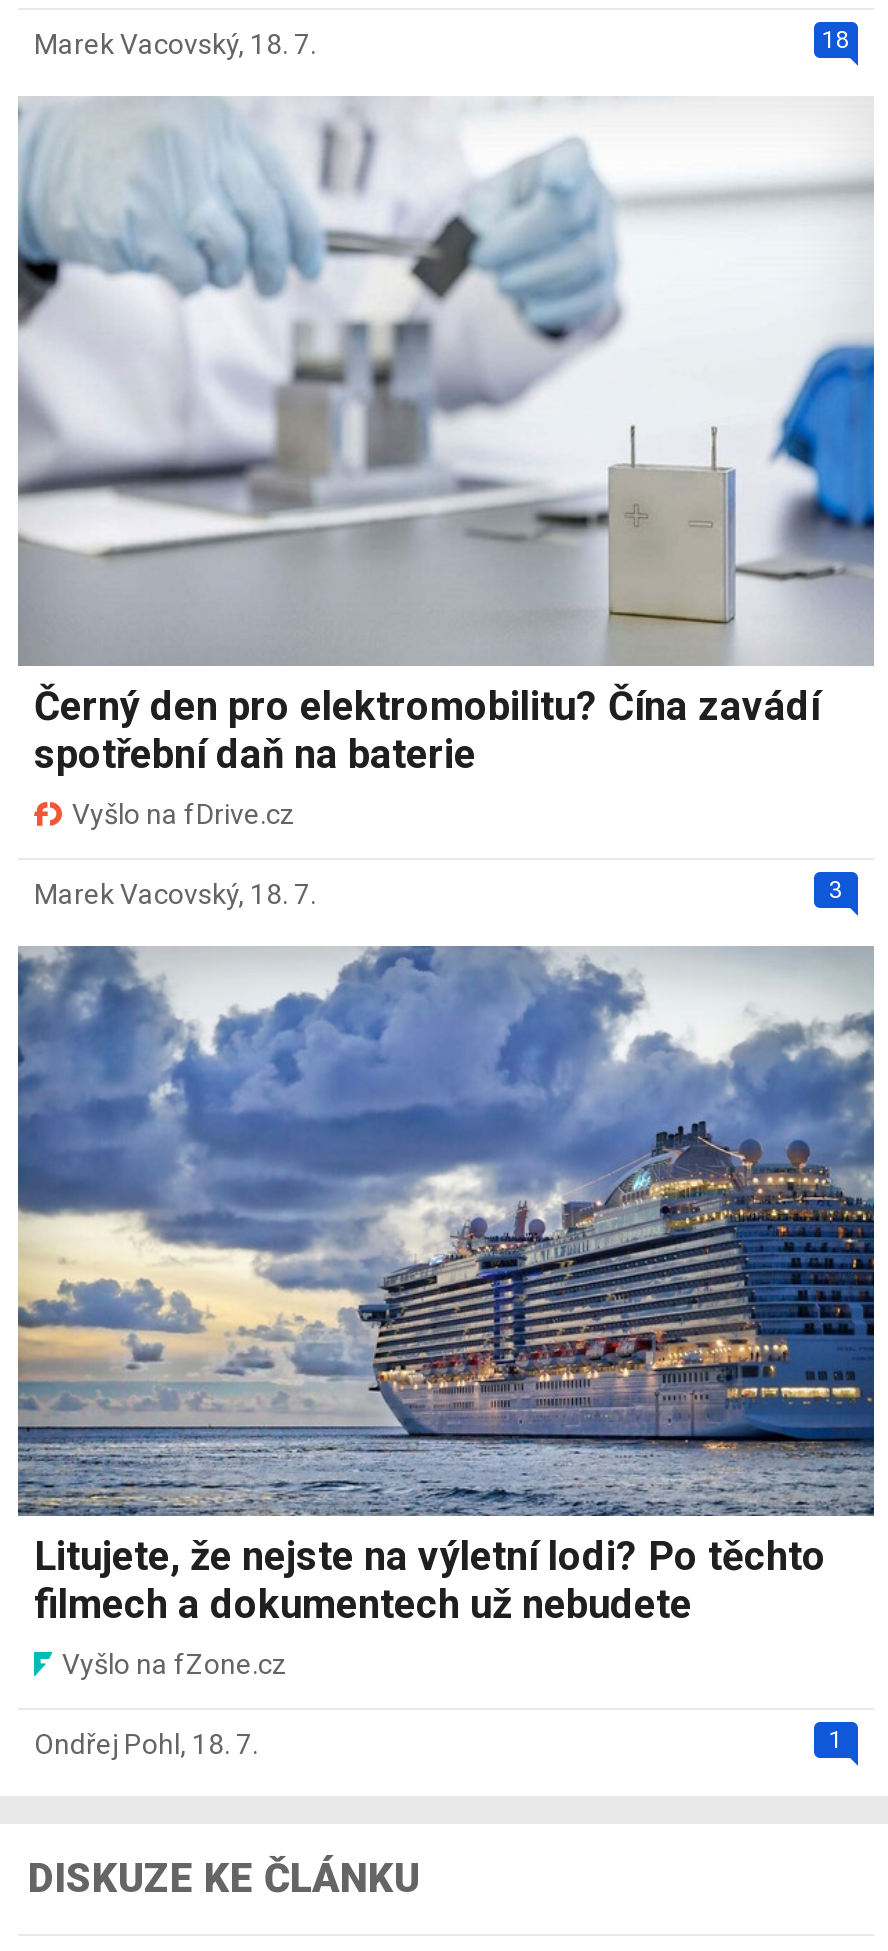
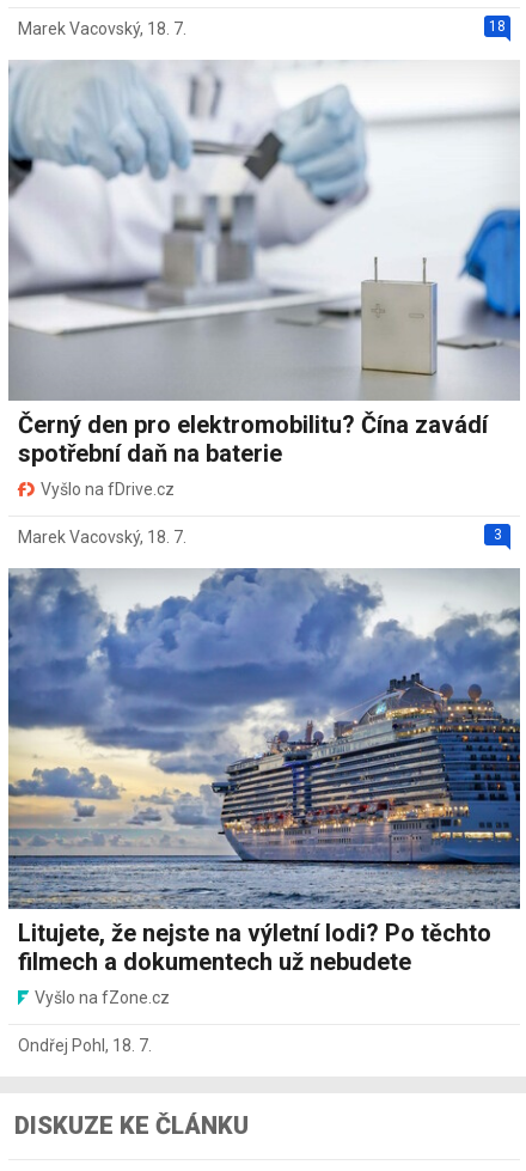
- 1
